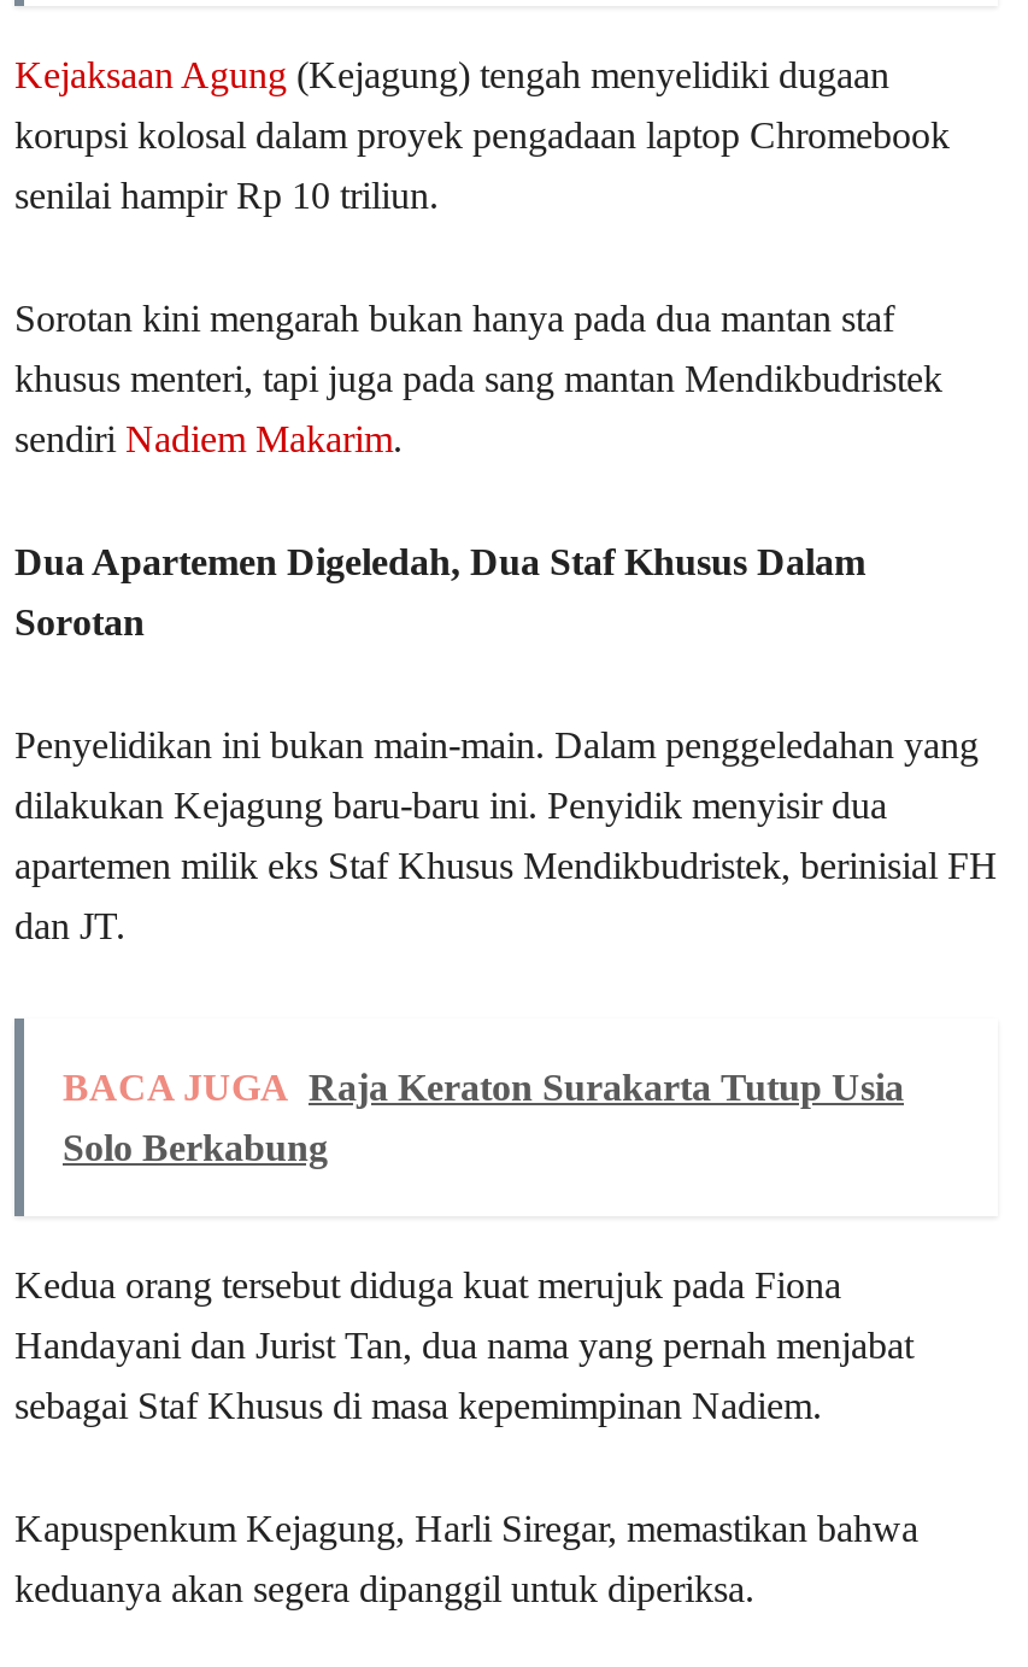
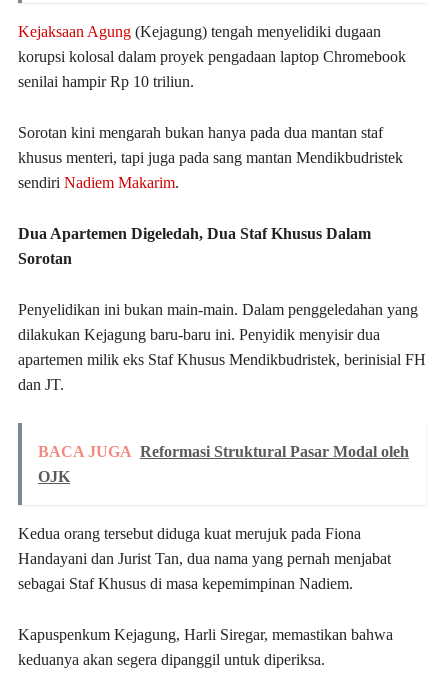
- BACA JUGA Raja Keraton Surakarta Tutup Usia
+ BACA JUGA Reformasi Struktural Pasar Modal oleh

- Solo Berkabung
+ OJK
